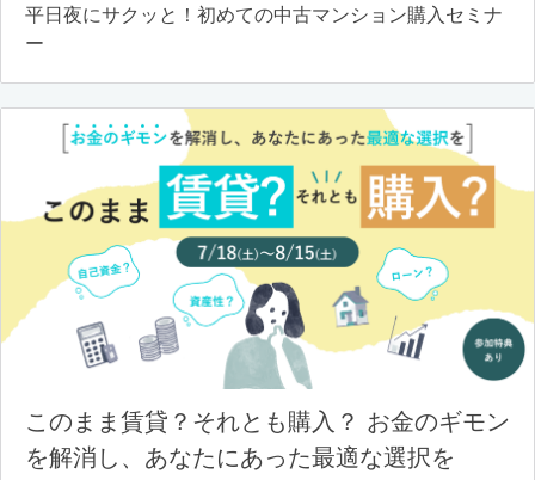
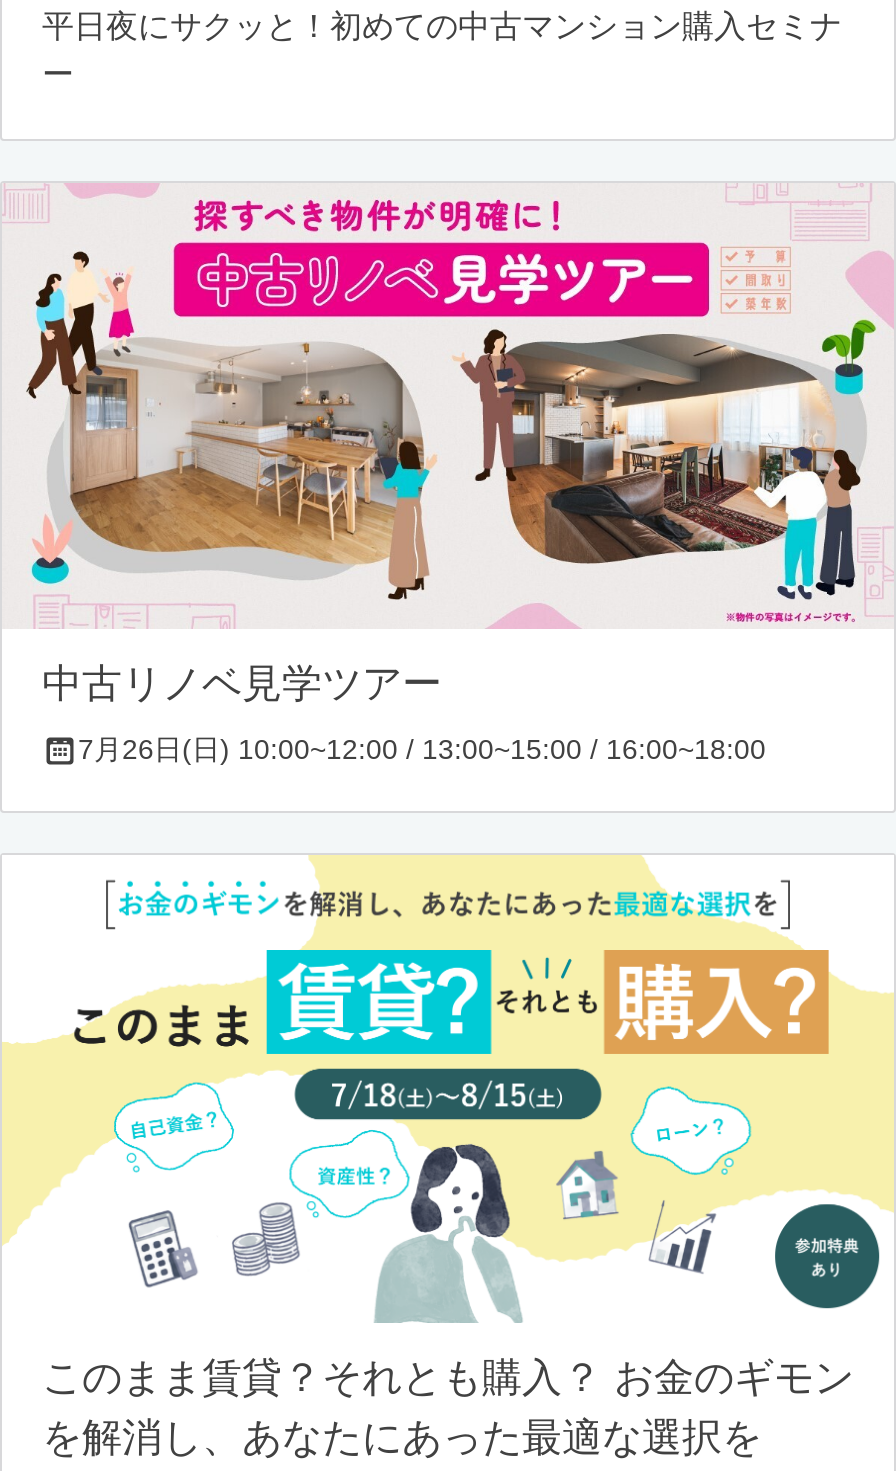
+ [image]
+ 中古リノベ見学ツアー
+ 7月26日(日) 10:00~12:00 / 13:00~15:00 / 16:00~18:00
